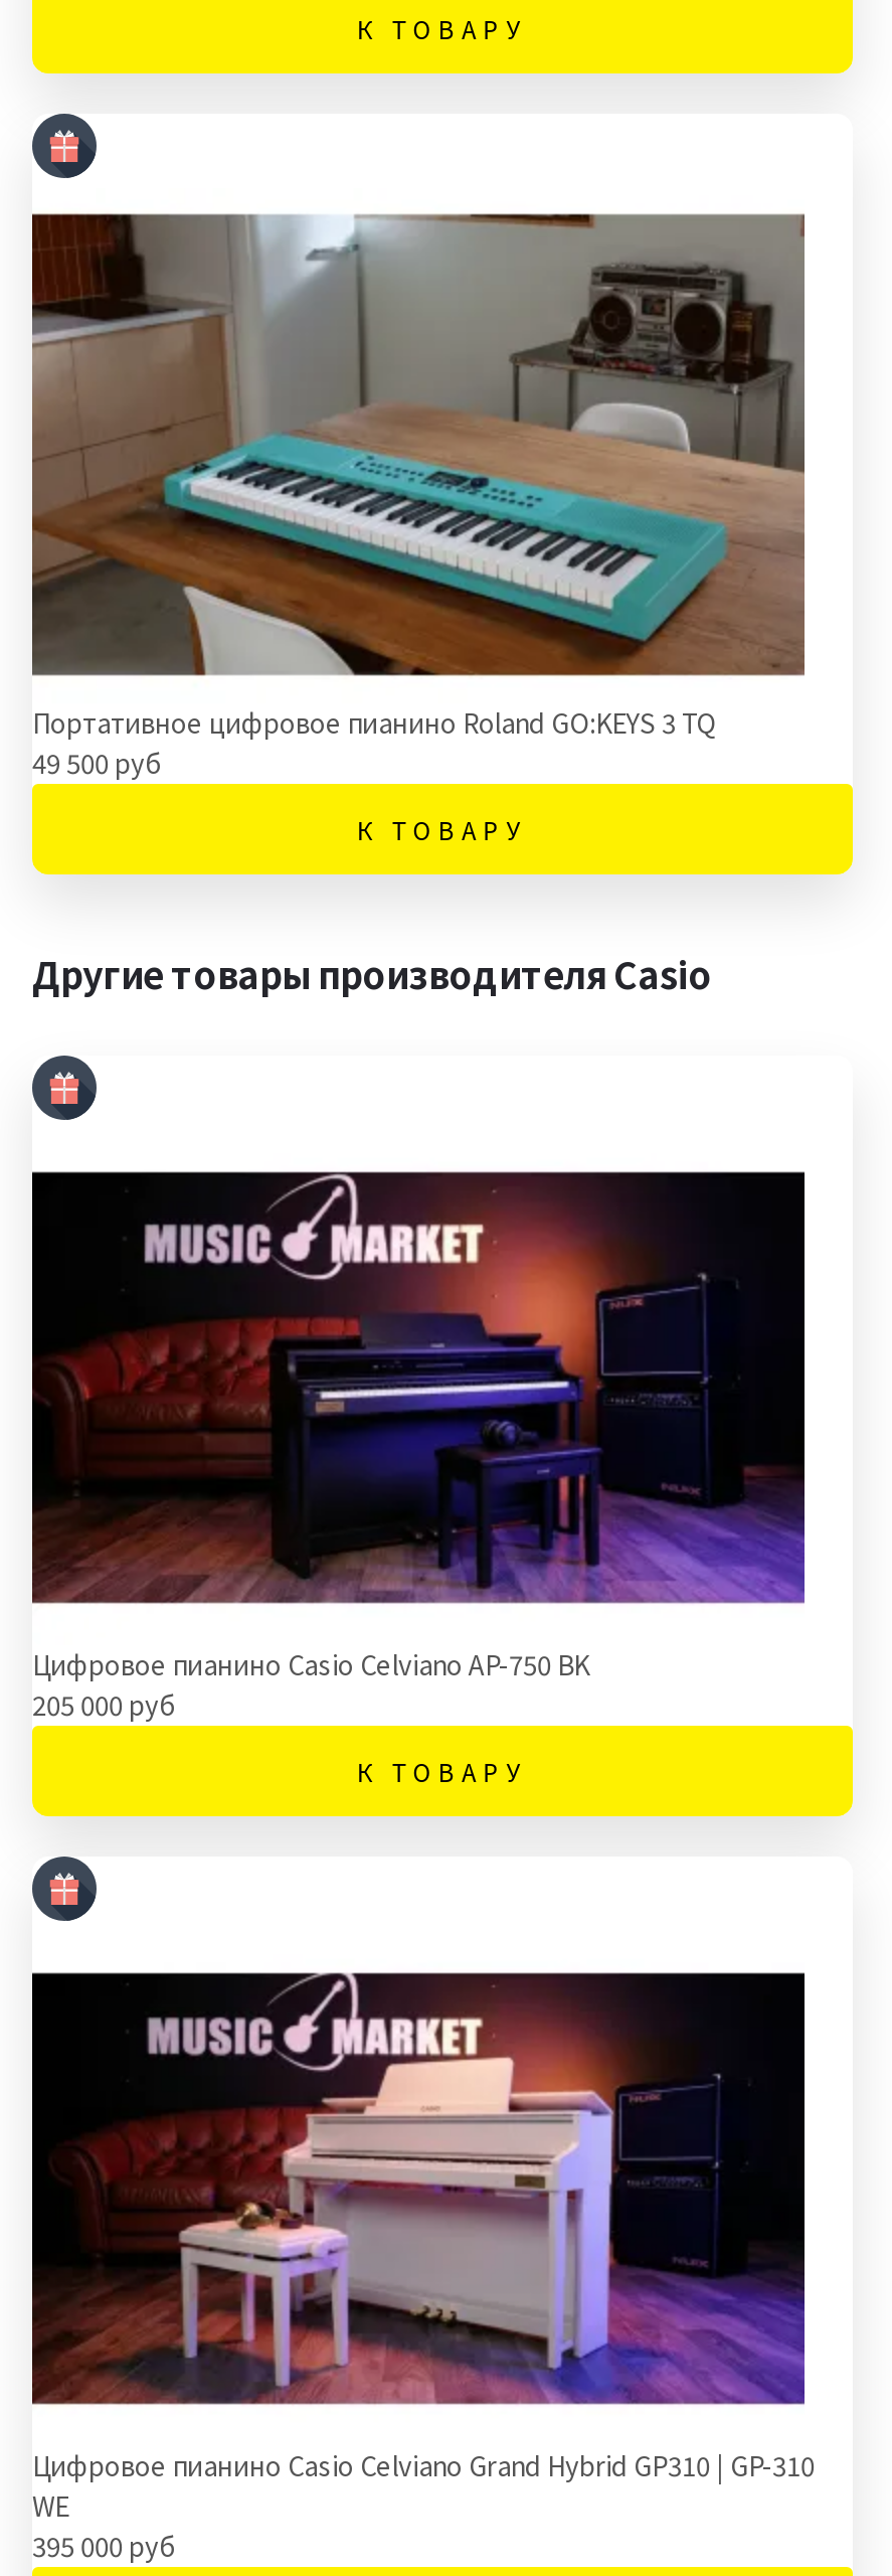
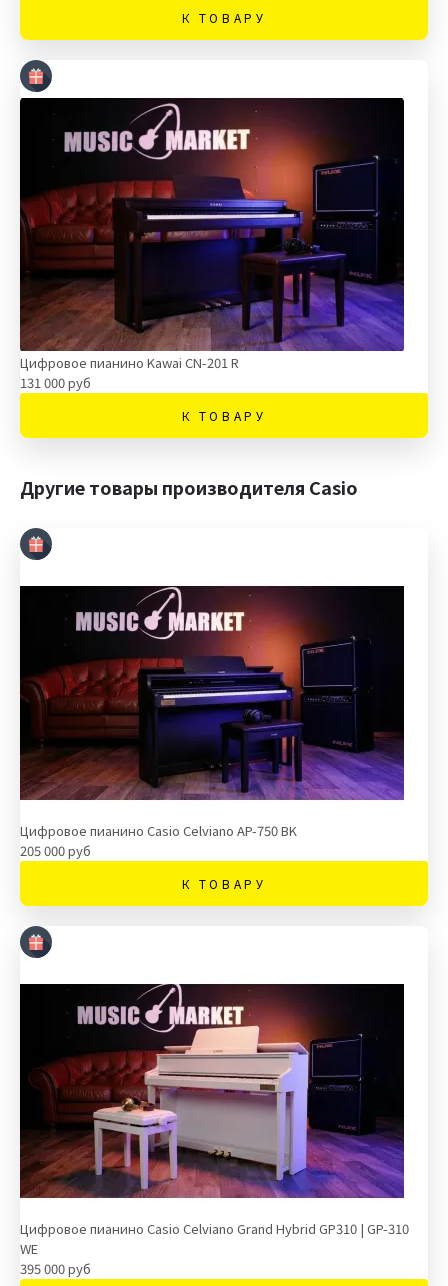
- [image]
- Портативное цифровое пианино Roland GO:KEYS 3 TQ
- 49 500 руб
+ [image]
+ Цифровое пианино Kawai CN-201 R
+ 131 000 руб
